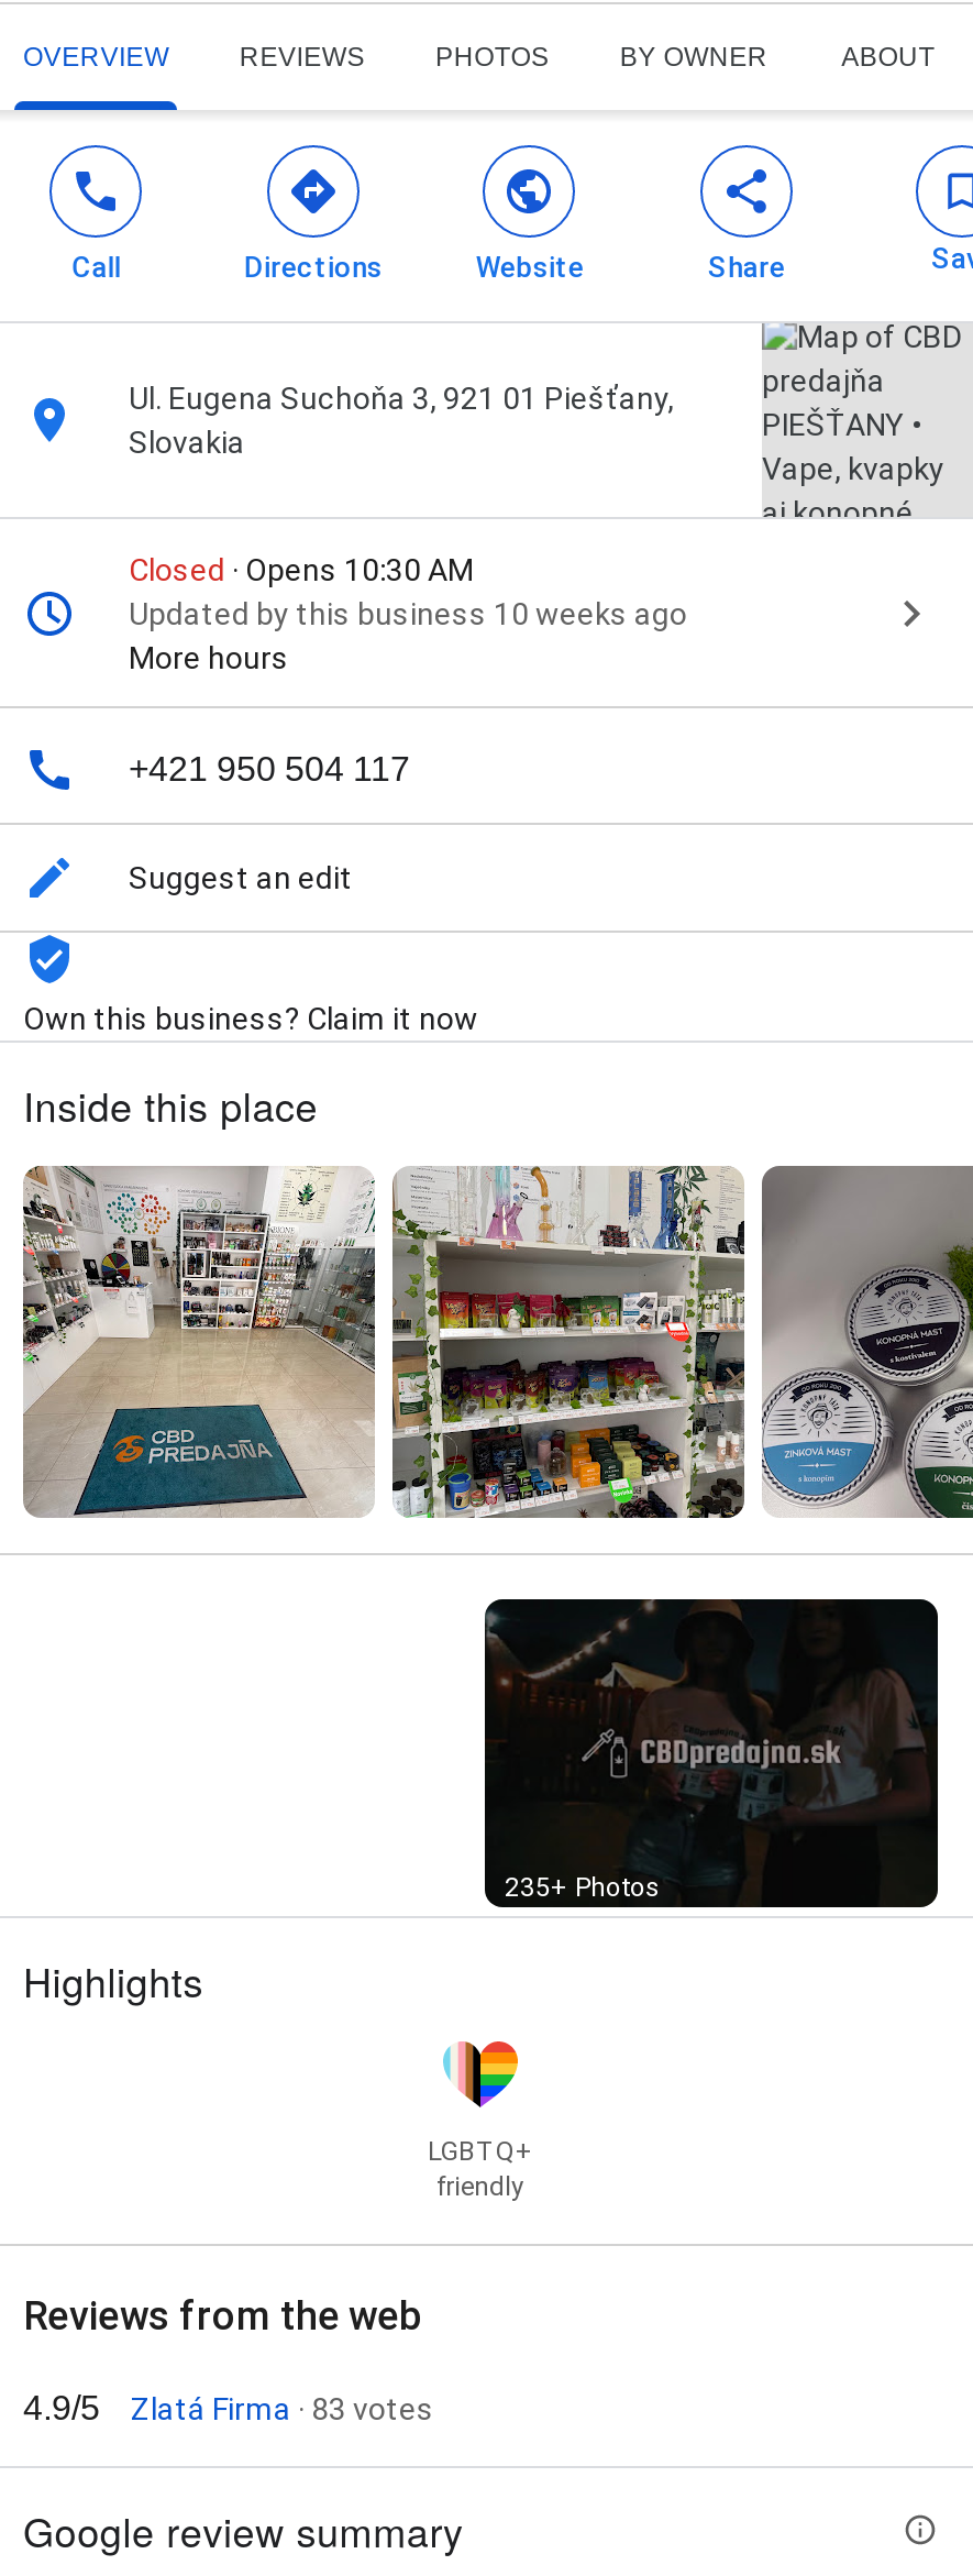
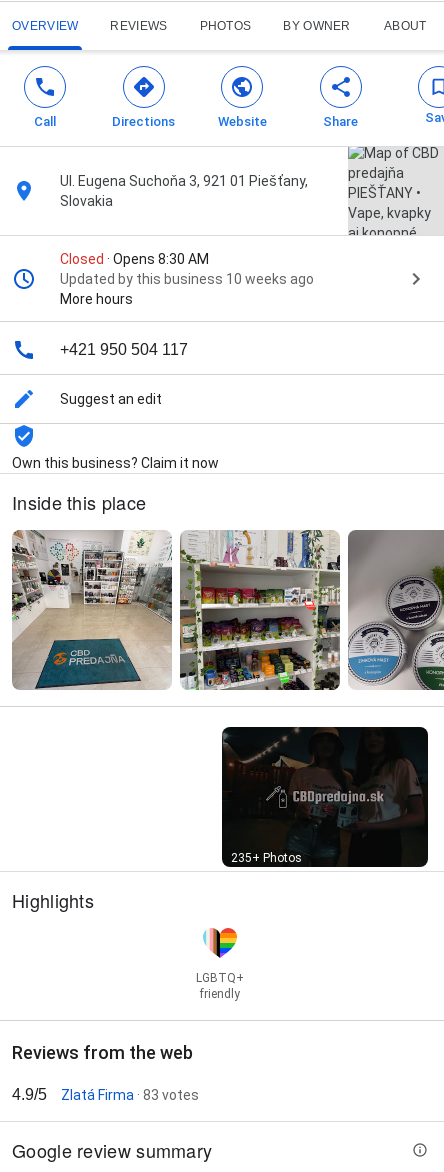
- Closed · Opens 10:30 AM
+ Closed · Opens 8:30 AM
